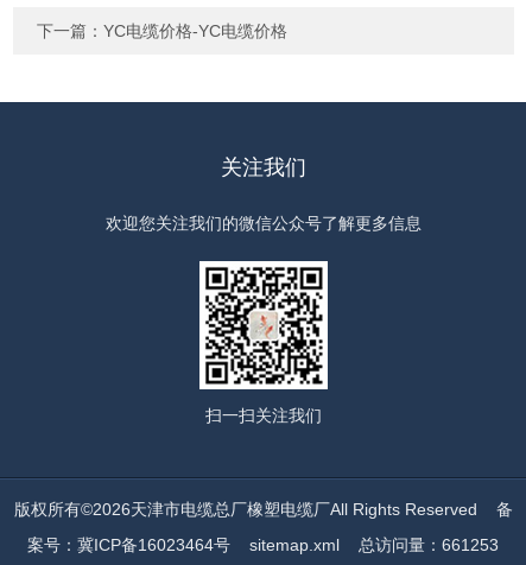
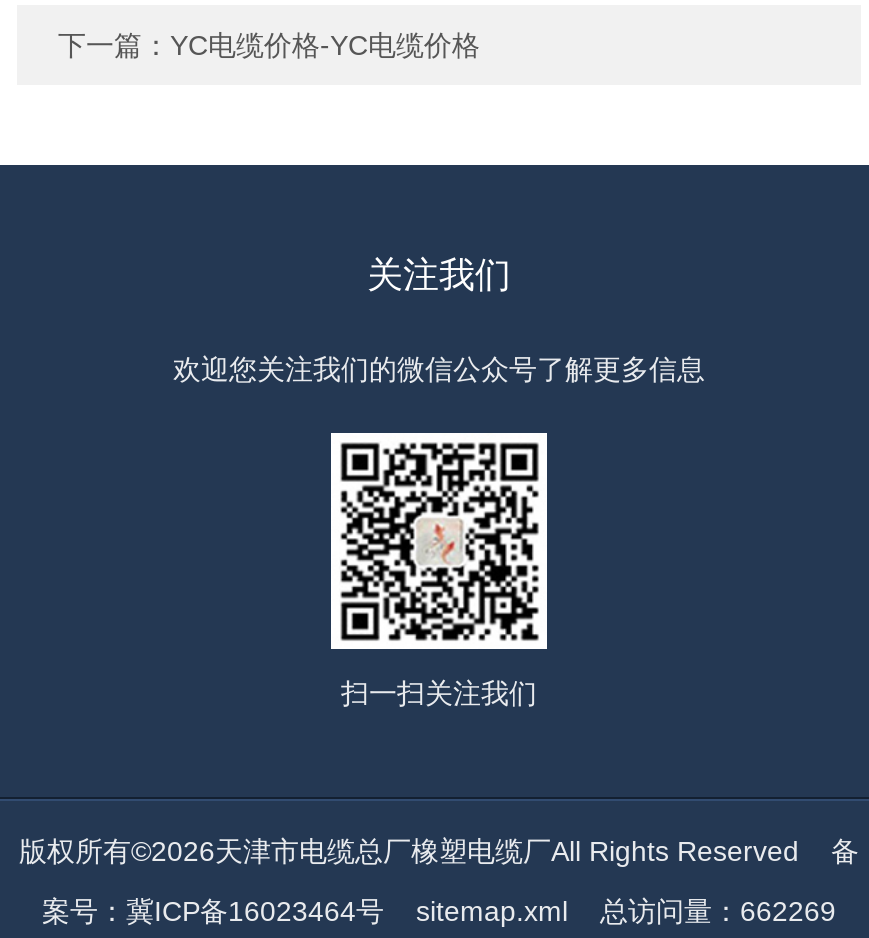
- sitemap.xml总访问量：661253
+ sitemap.xml总访问量：662269
